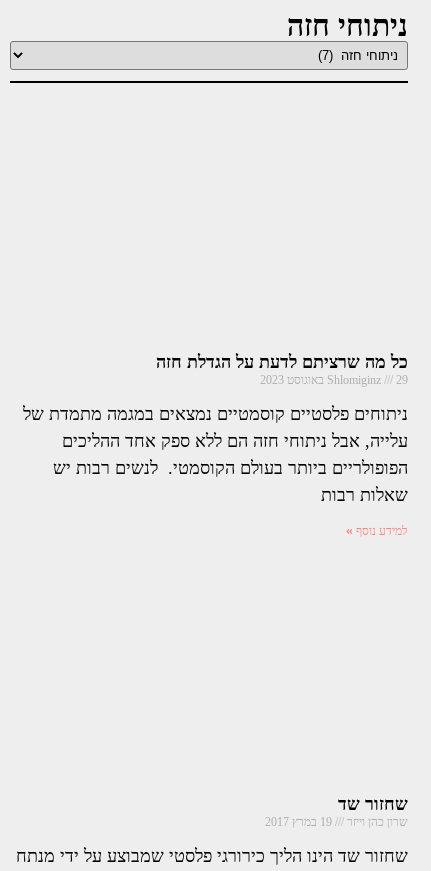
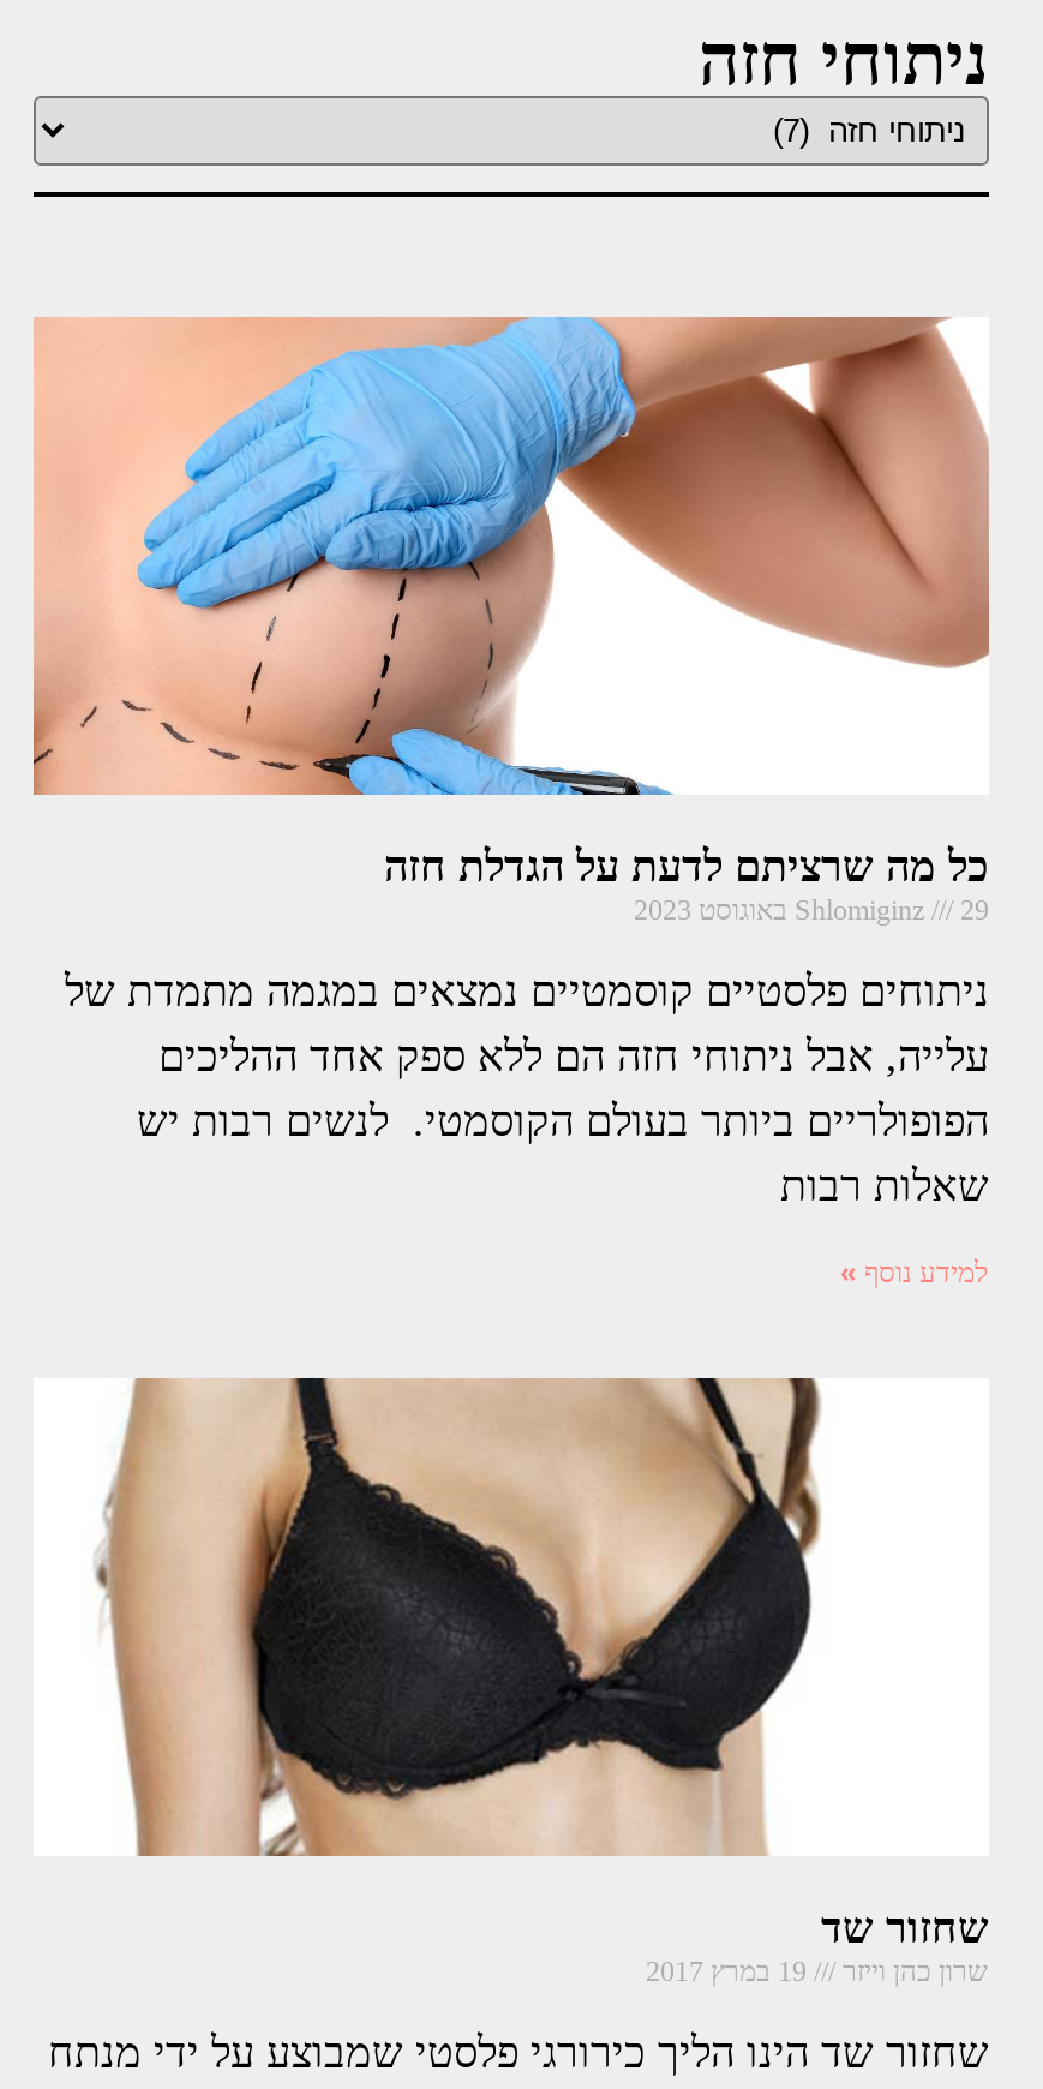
+ [image]

+ [image]
